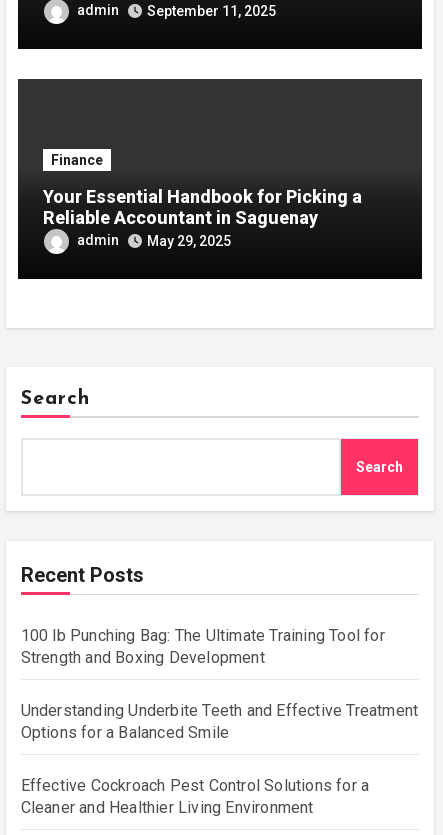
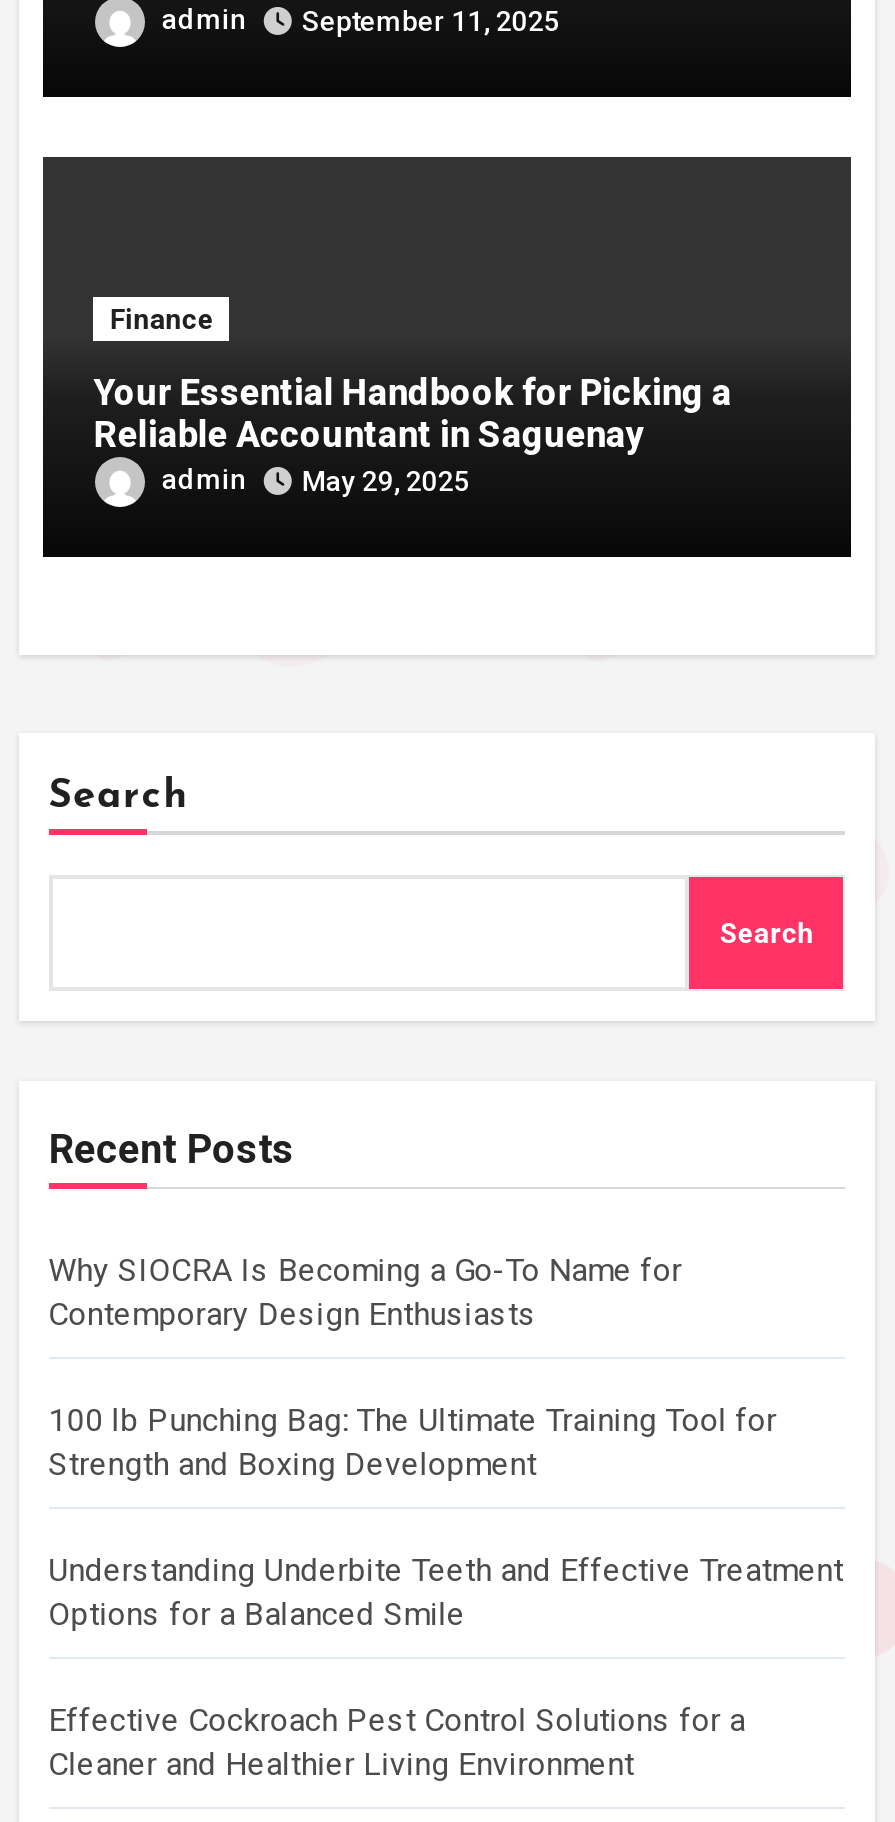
+ Why SIOCRA Is Becoming a Go-To Name for
+ Contemporary Design Enthusiasts
